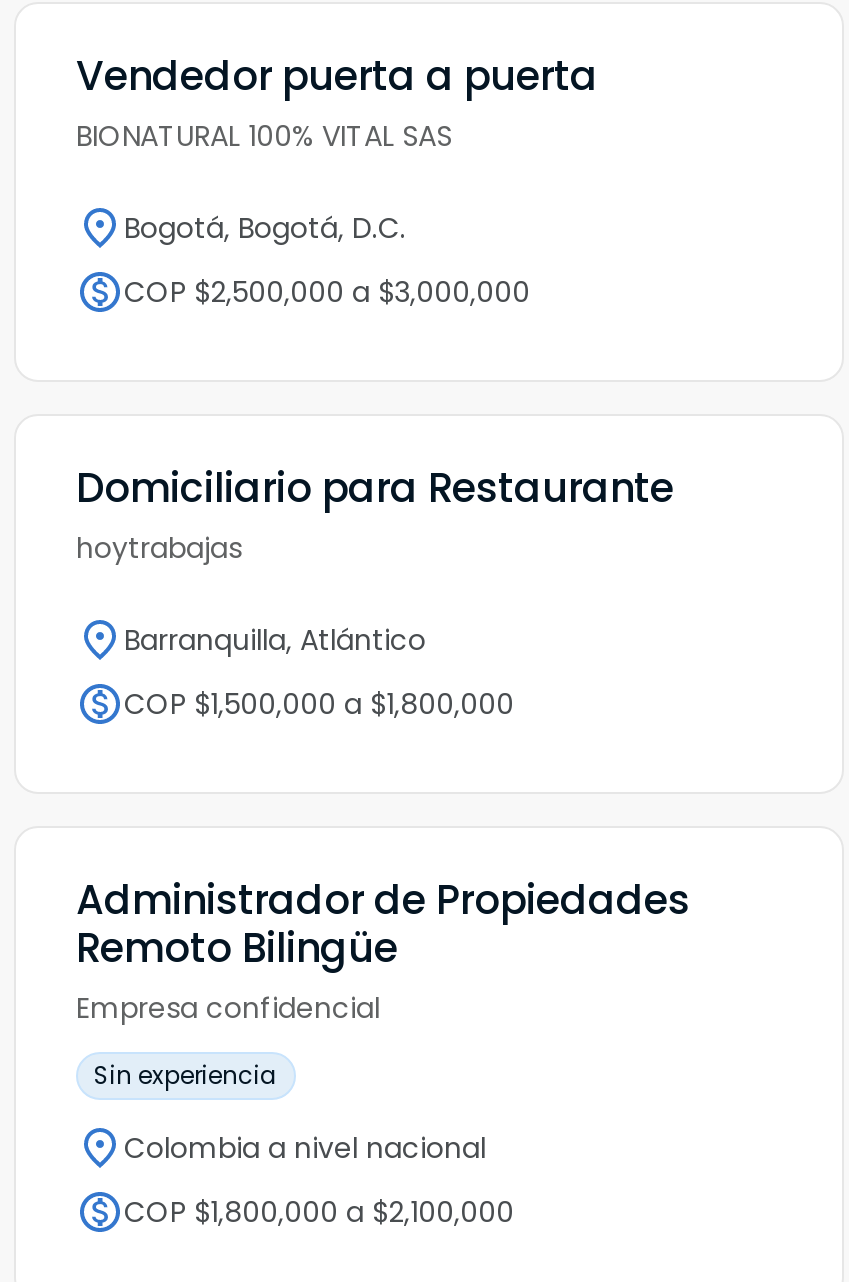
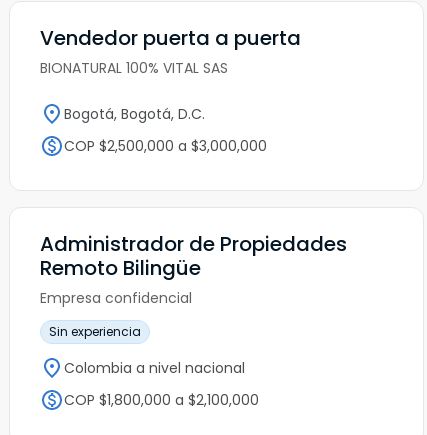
- Domiciliario para Restaurante
- hoytrabajas
- Barranquilla, Atlántico
- COP $1,500,000 a $1,800,000
